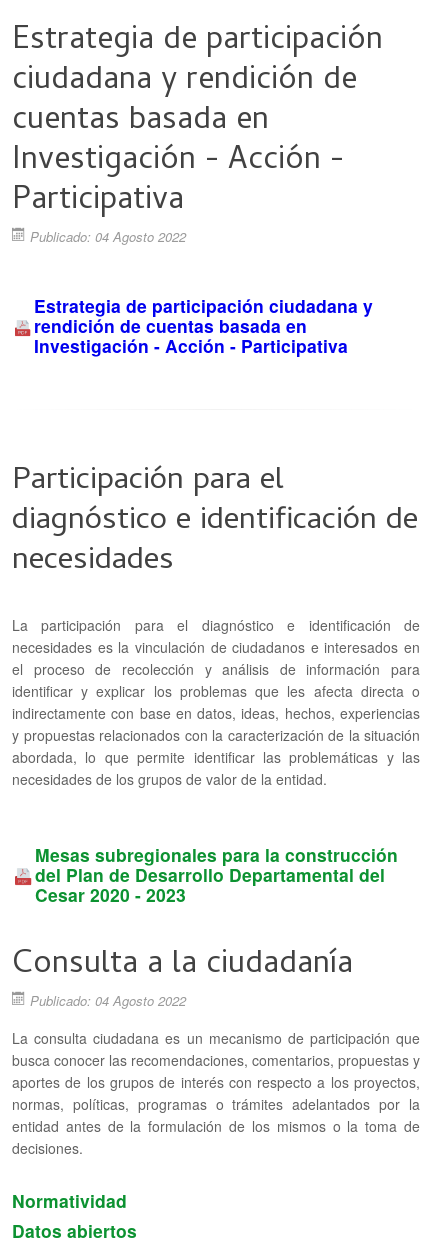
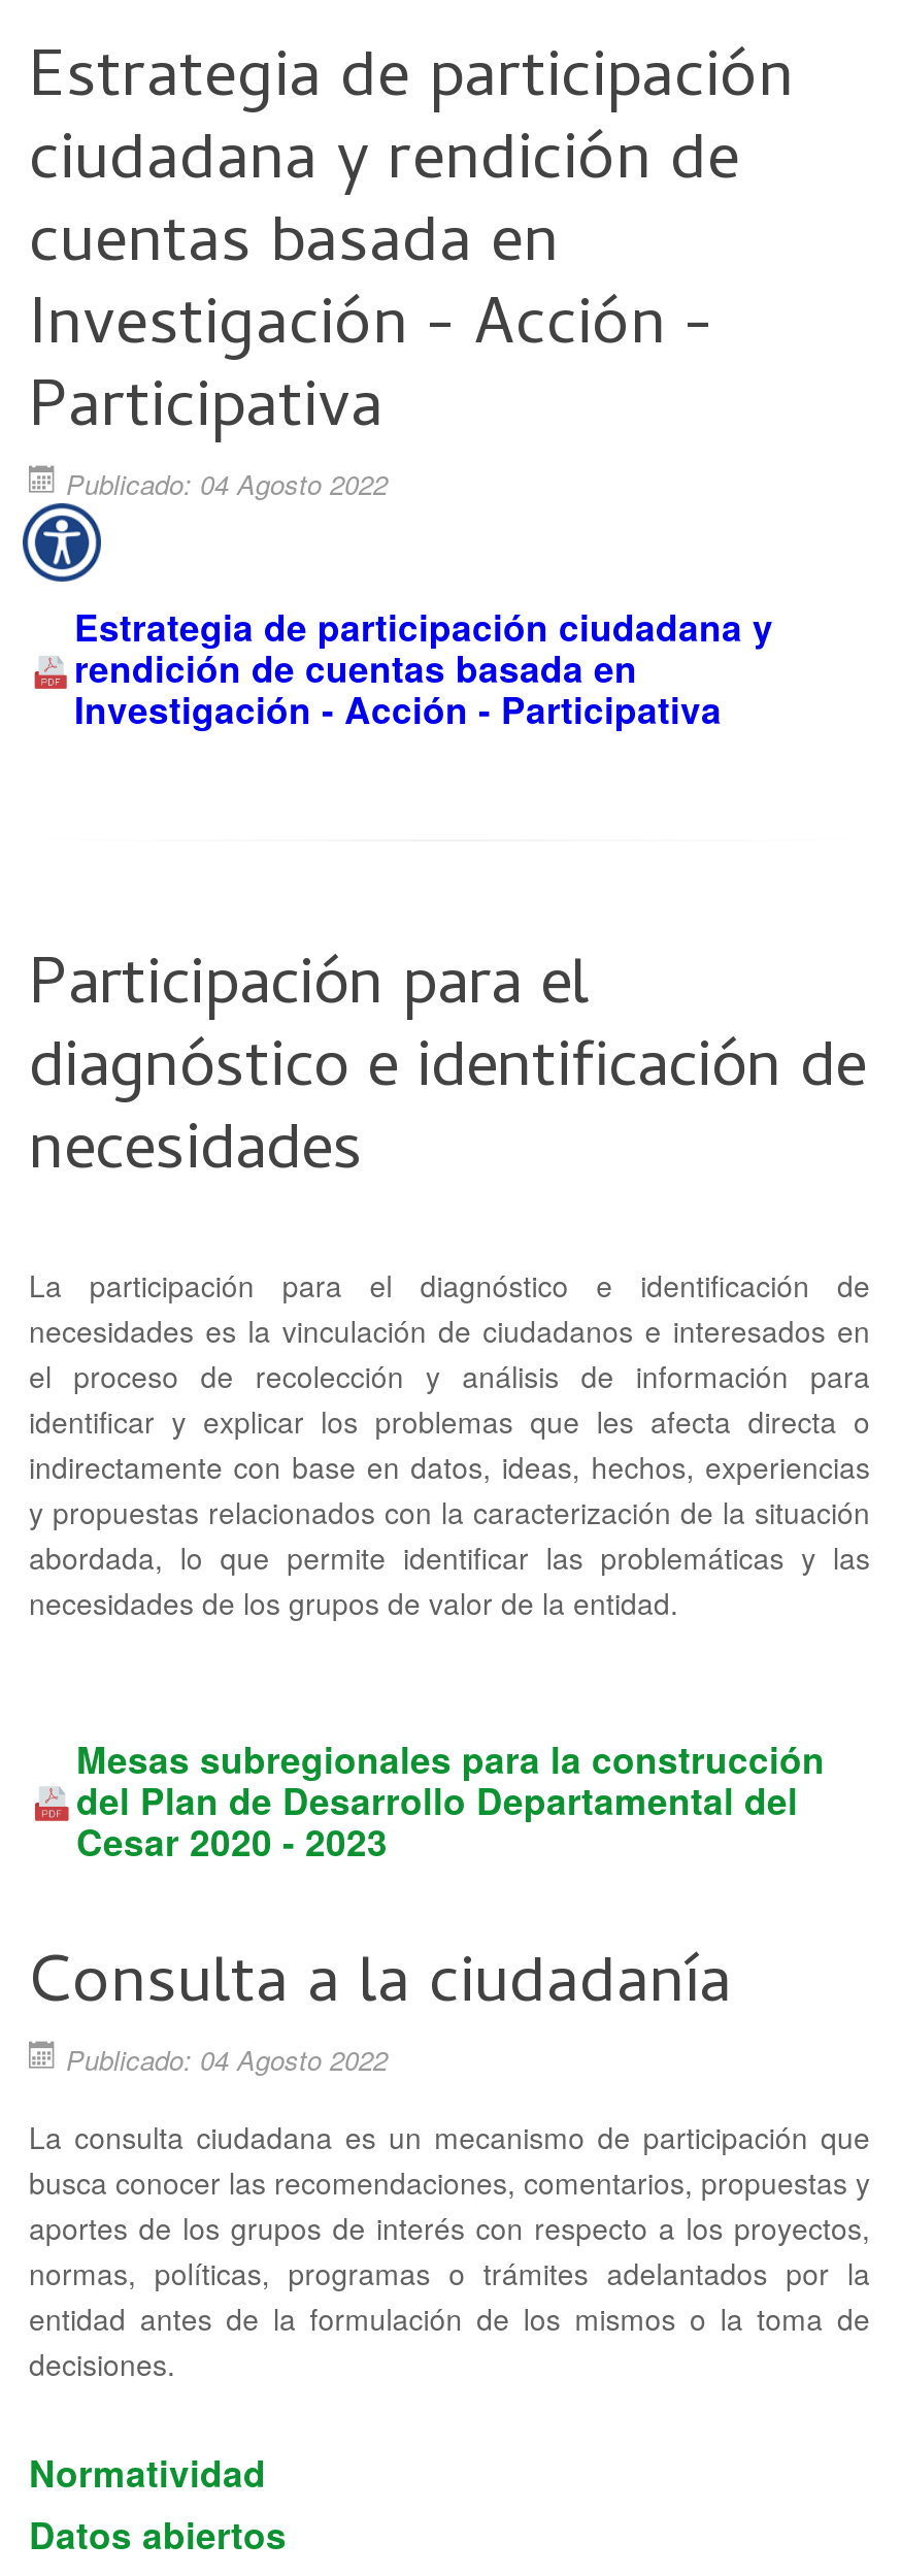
+ [image]
